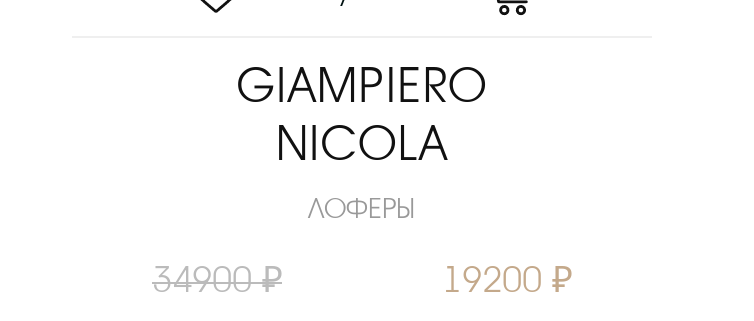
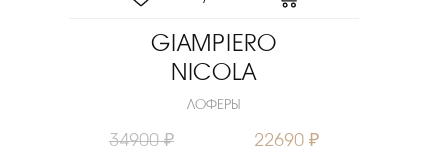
- 19200 ₽
+ 22690 ₽
